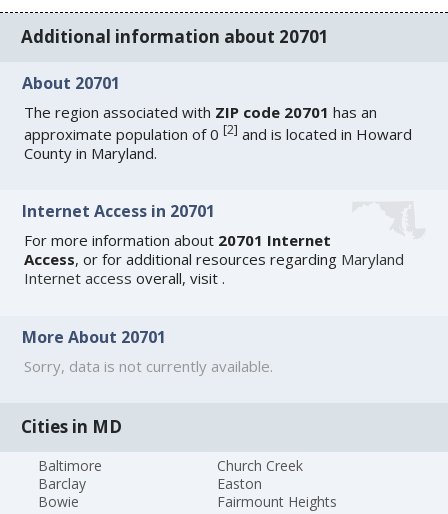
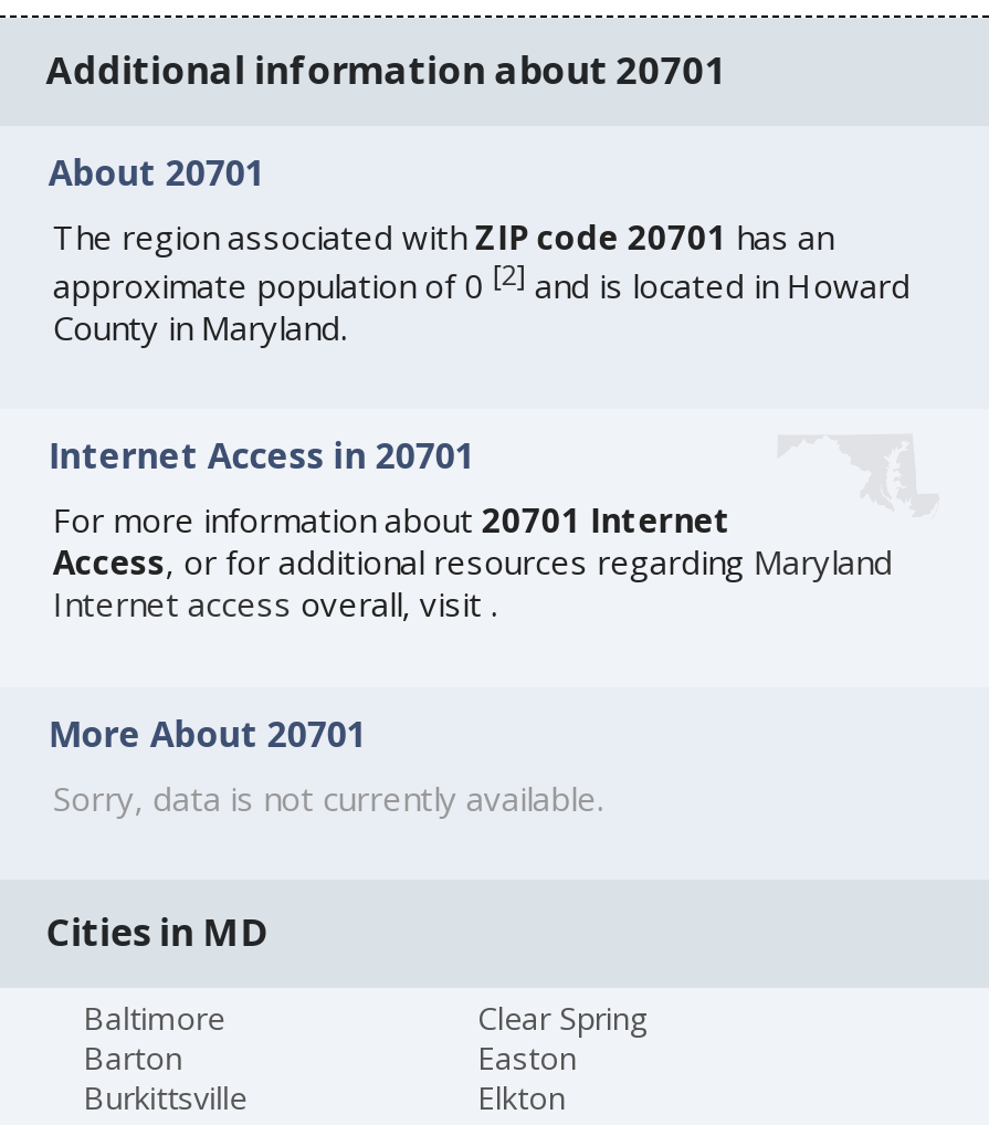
- Church Creek
+ Clear Spring

- Barclay
- Bowie
+ Barton
+ Burkittsville

- Fairmount Heights
+ Elkton
